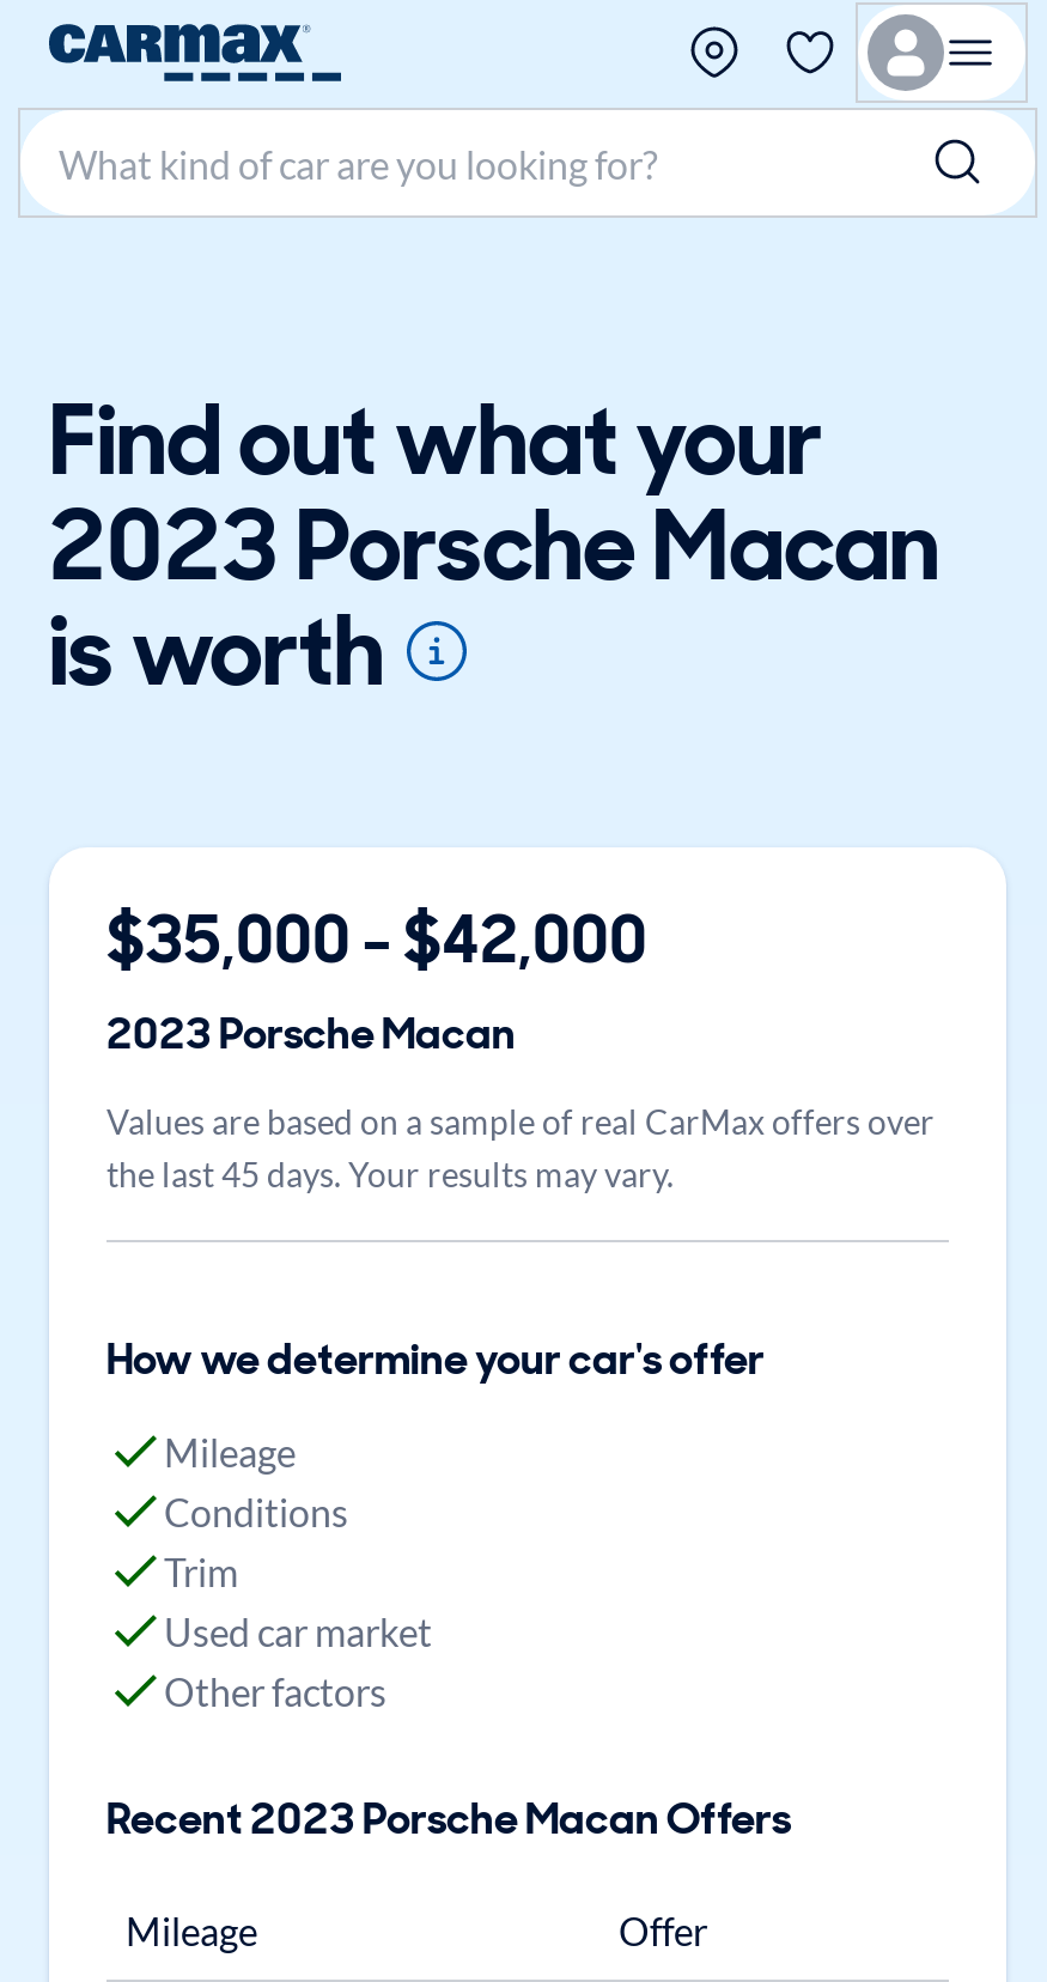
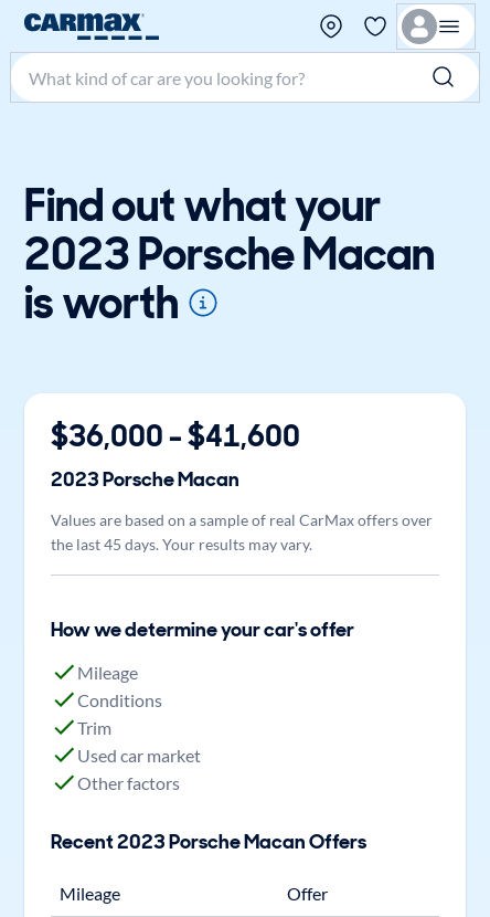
- $35,000 - $42,000
+ $36,000 - $41,600
